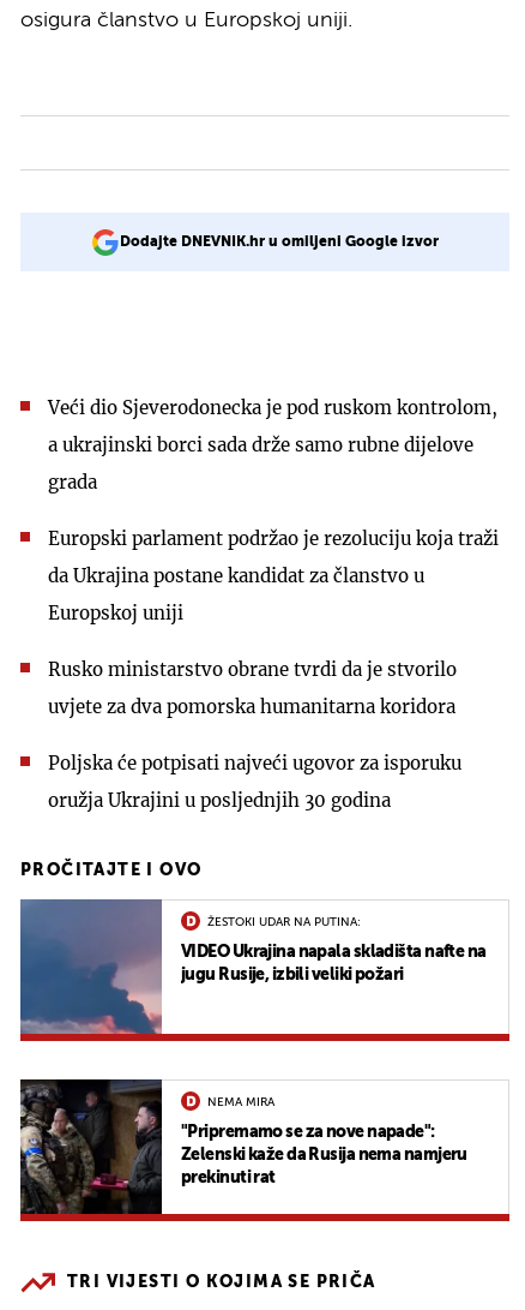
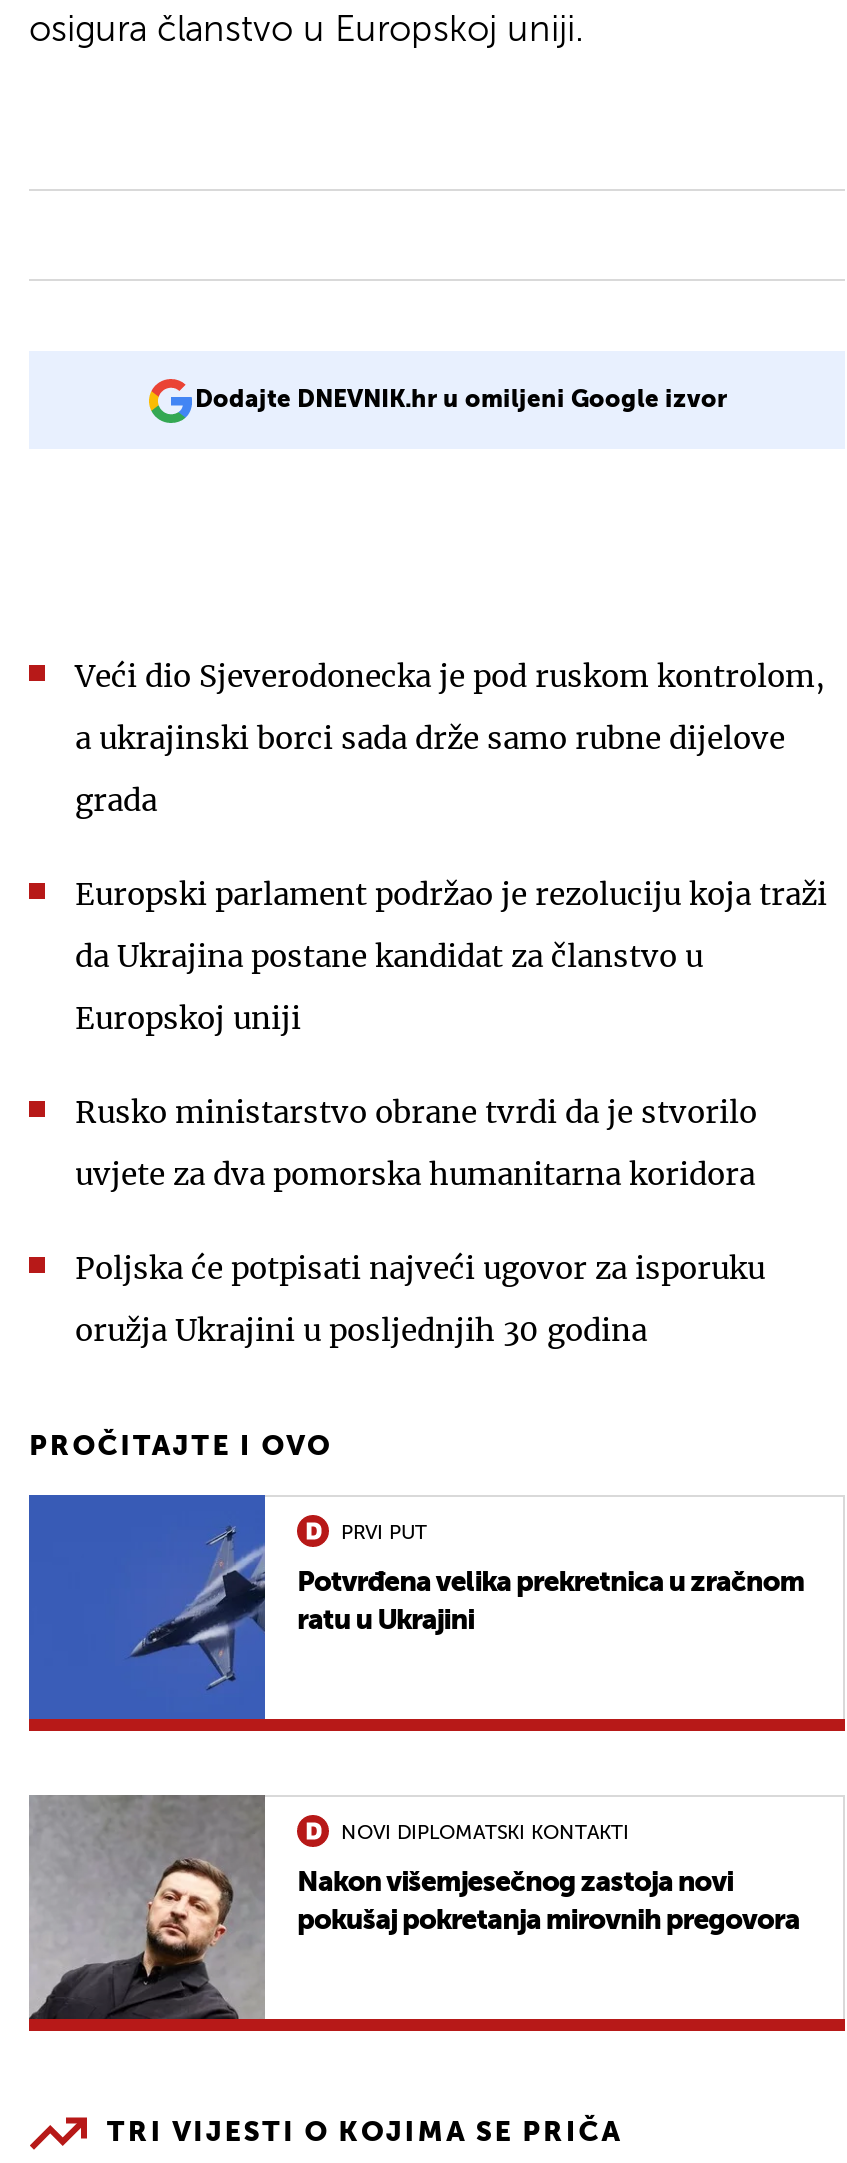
- [image]
- VIDEO Ukrajina napala skladišta nafte na
- jugu Rusije, izbili veliki požari
+ [image]
+ Potvrđena velika prekretnica u zračnom
+ ratu u Ukrajini

- ŽESTOKI UDAR NA PUTINA:
+ PRVI PUT

- [image]
- "Pripremamo se za nove napade":
- Zelenski kaže da Rusija nema namjeru
- prekinuti rat
+ [image]
+ Nakon višemjesečnog zastoja novi
+ pokušaj pokretanja mirovnih pregovora

- NEMA MIRA
+ NOVI DIPLOMATSKI KONTAKTI
